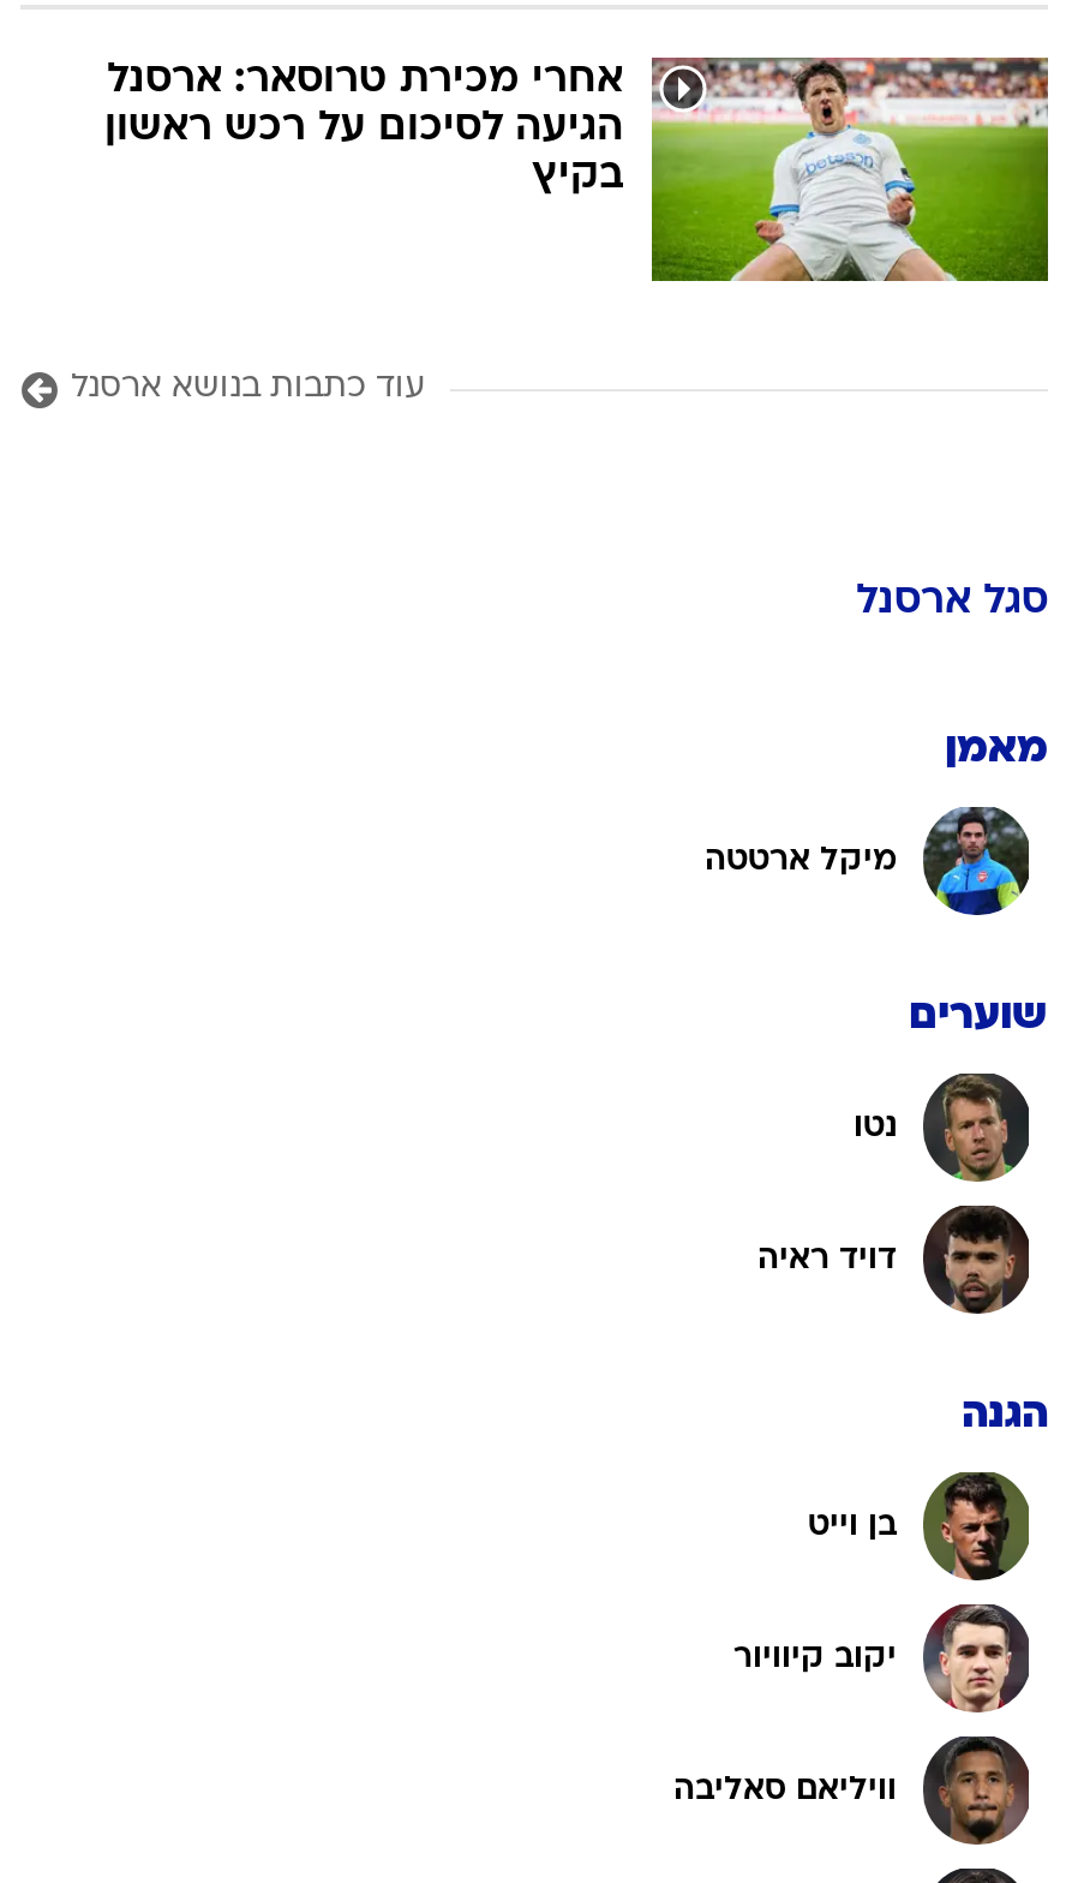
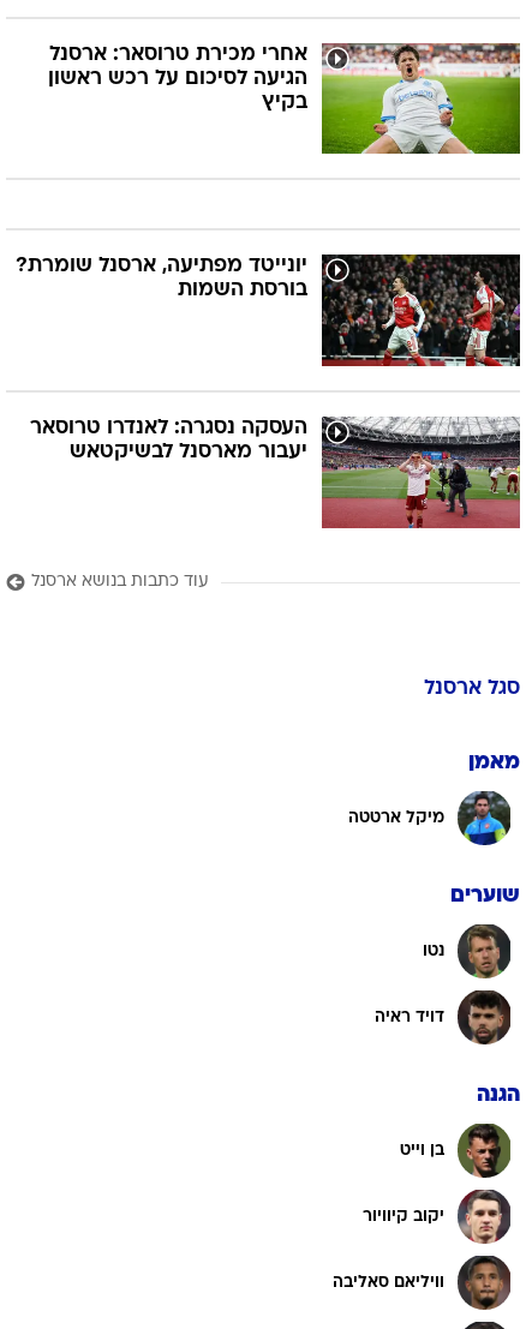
+ [image]
+ יונייטד מפתיעה, ארסנל שומרת?
+ בורסת השמות

+ [image]
+ העסקה נסגרה: לאנדרו טרוסאר
+ יעבור מארסנל לבשיקטאש
